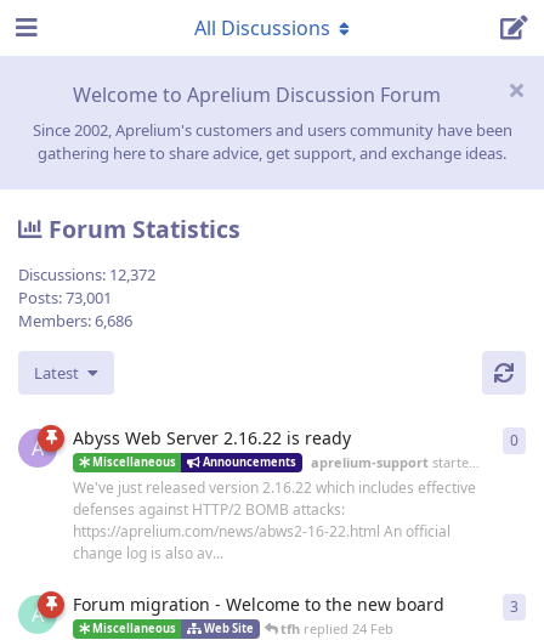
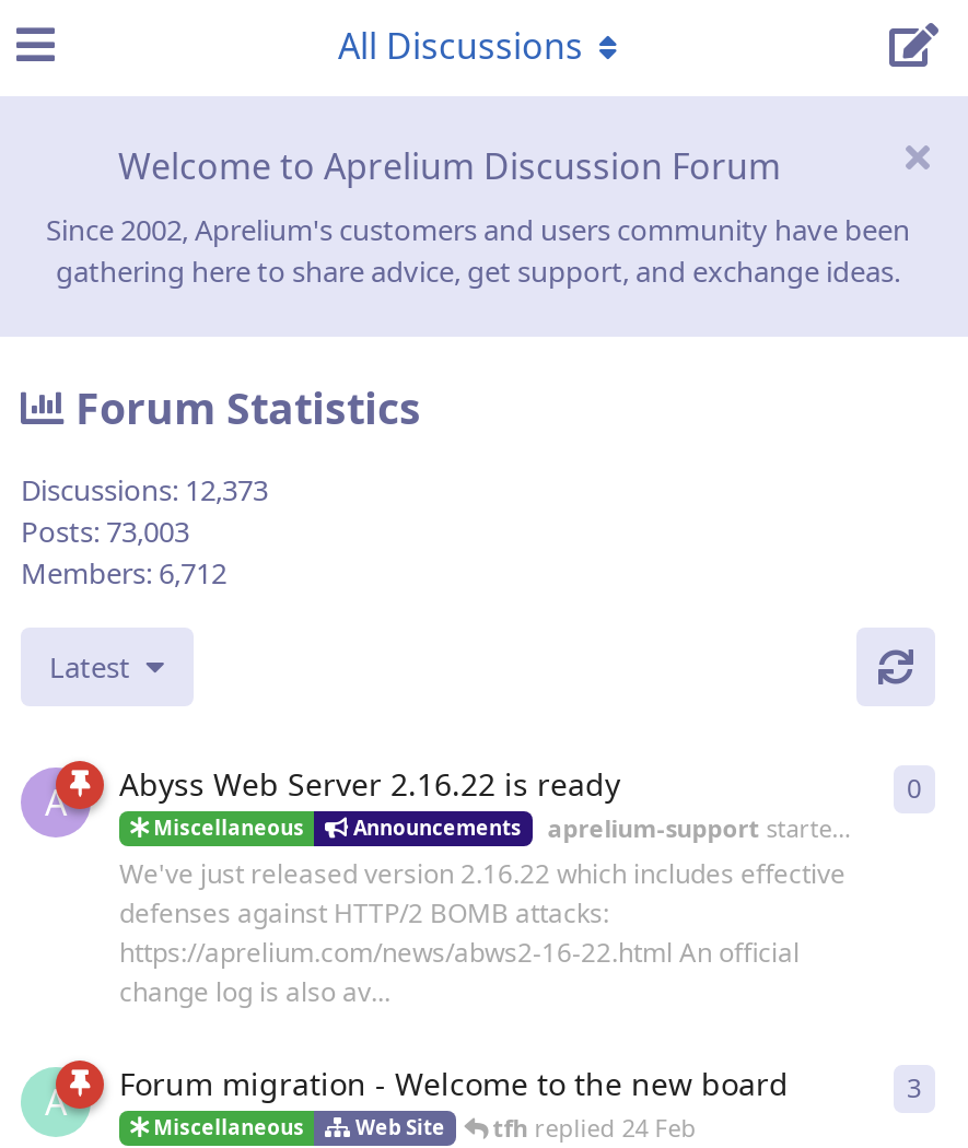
- Discussions: 12,372
+ Discussions: 12,373

- Posts: 73,001
+ Posts: 73,003

- Members: 6,686
+ Members: 6,712
